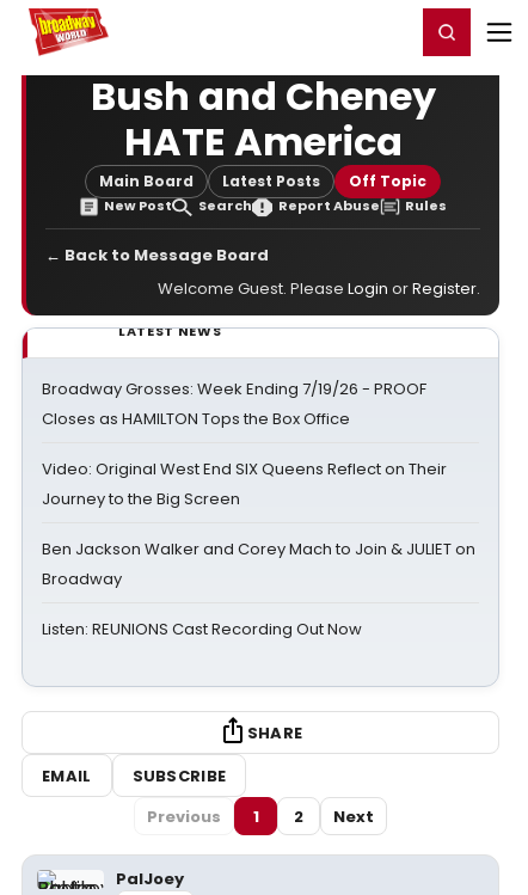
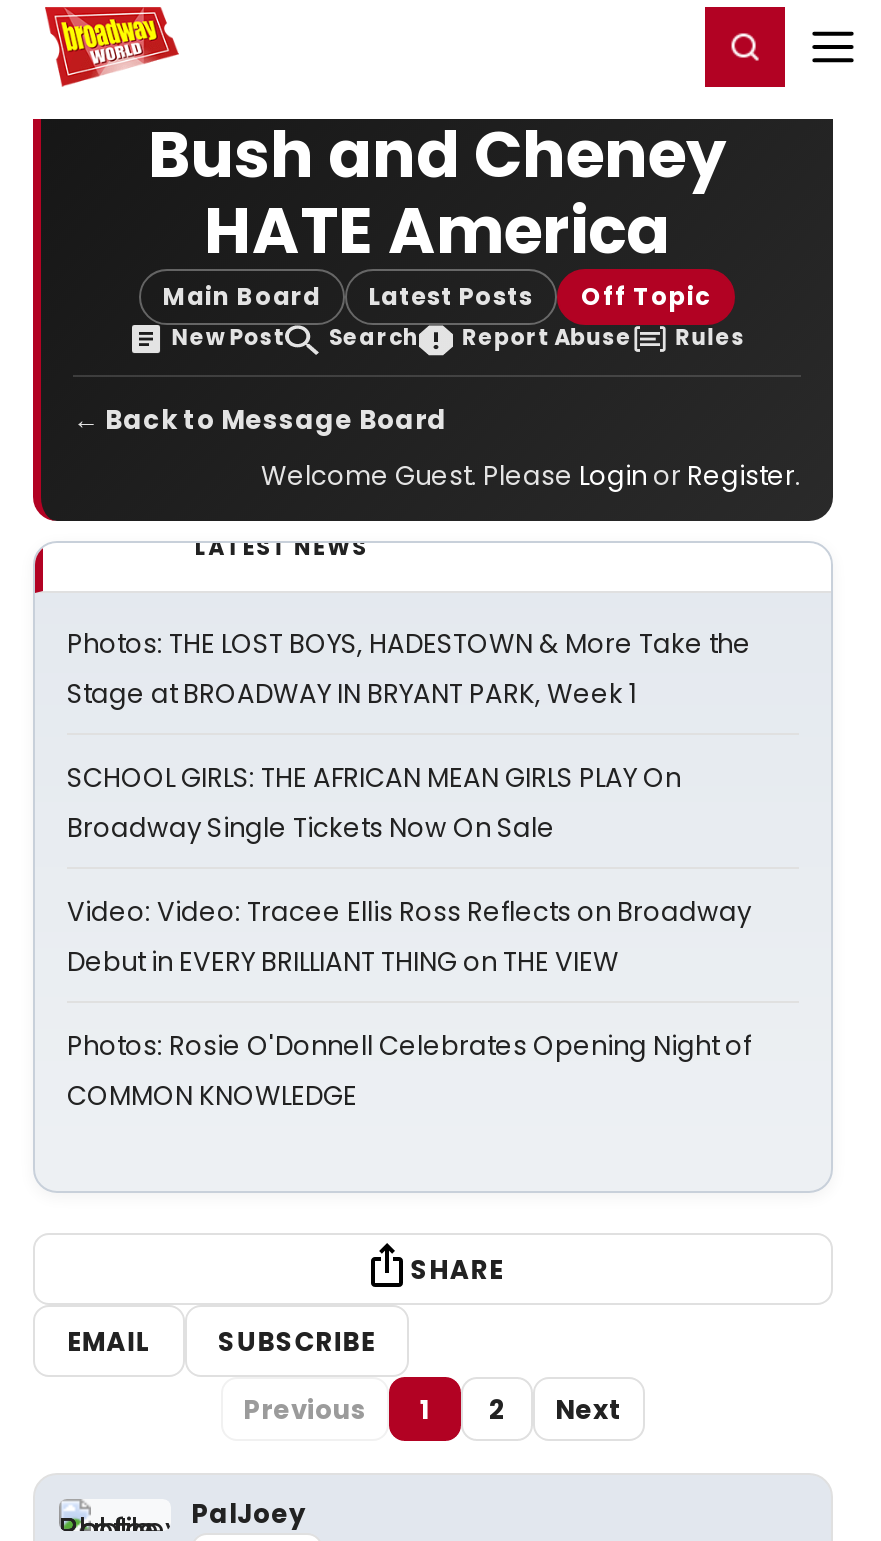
- Broadway Grosses: Week Ending 7/19/26 - PROOF
- Closes as HAMILTON Tops the Box Office
+ Photos: THE LOST BOYS, HADESTOWN & More Take the
+ Stage at BROADWAY IN BRYANT PARK, Week 1

- Video: Original West End SIX Queens Reflect on Their
- Journey to the Big Screen
+ SCHOOL GIRLS: THE AFRICAN MEAN GIRLS PLAY On
+ Broadway Single Tickets Now On Sale

- Ben Jackson Walker and Corey Mach to Join & JULIET on
- Broadway
+ Video: Video: Tracee Ellis Ross Reflects on Broadway
+ Debut in EVERY BRILLIANT THING on THE VIEW

- Listen: REUNIONS Cast Recording Out Now
+ Photos: Rosie O'Donnell Celebrates Opening Night of
+ COMMON KNOWLEDGE
